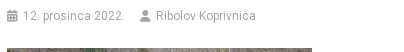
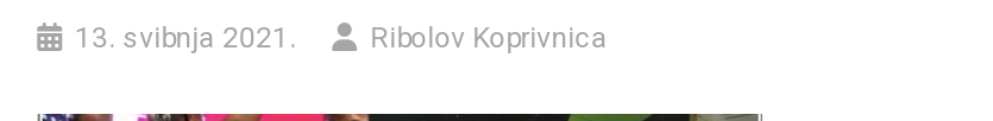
- 12. prosinca 2022.
+ 13. svibnja 2021.
